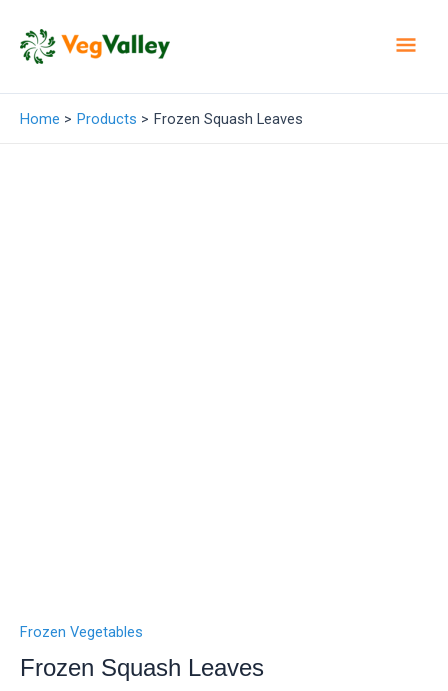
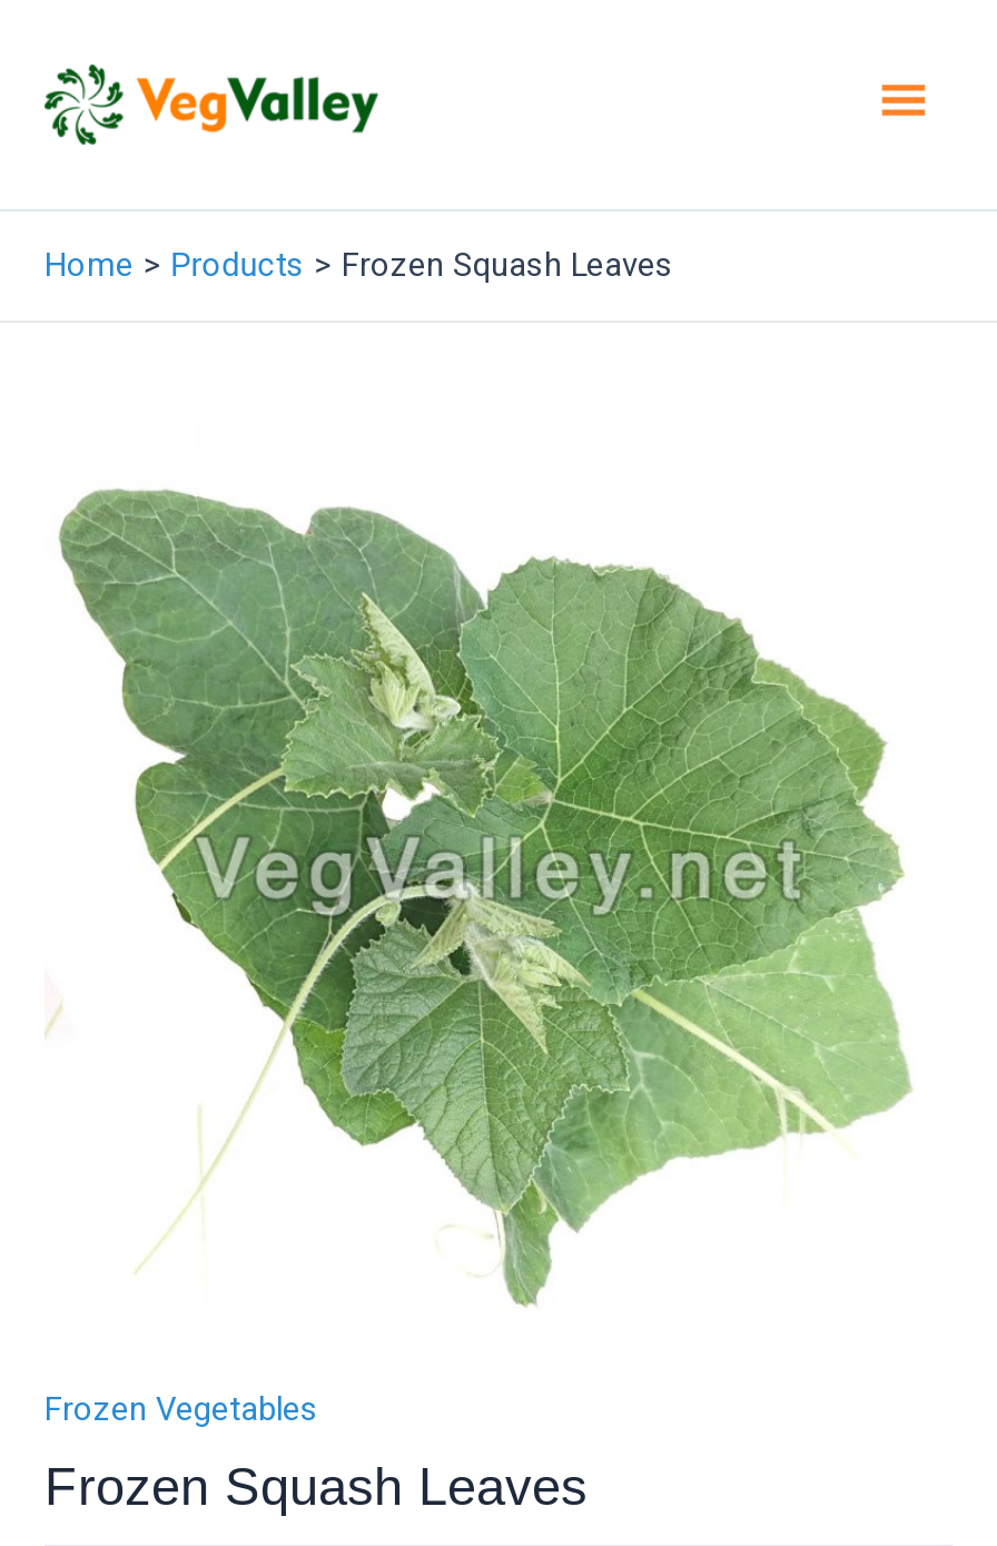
+ [image]
